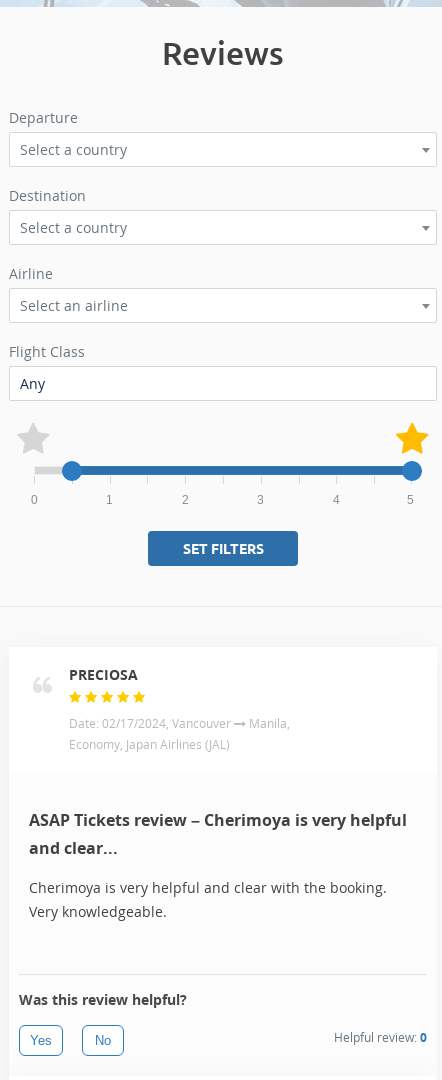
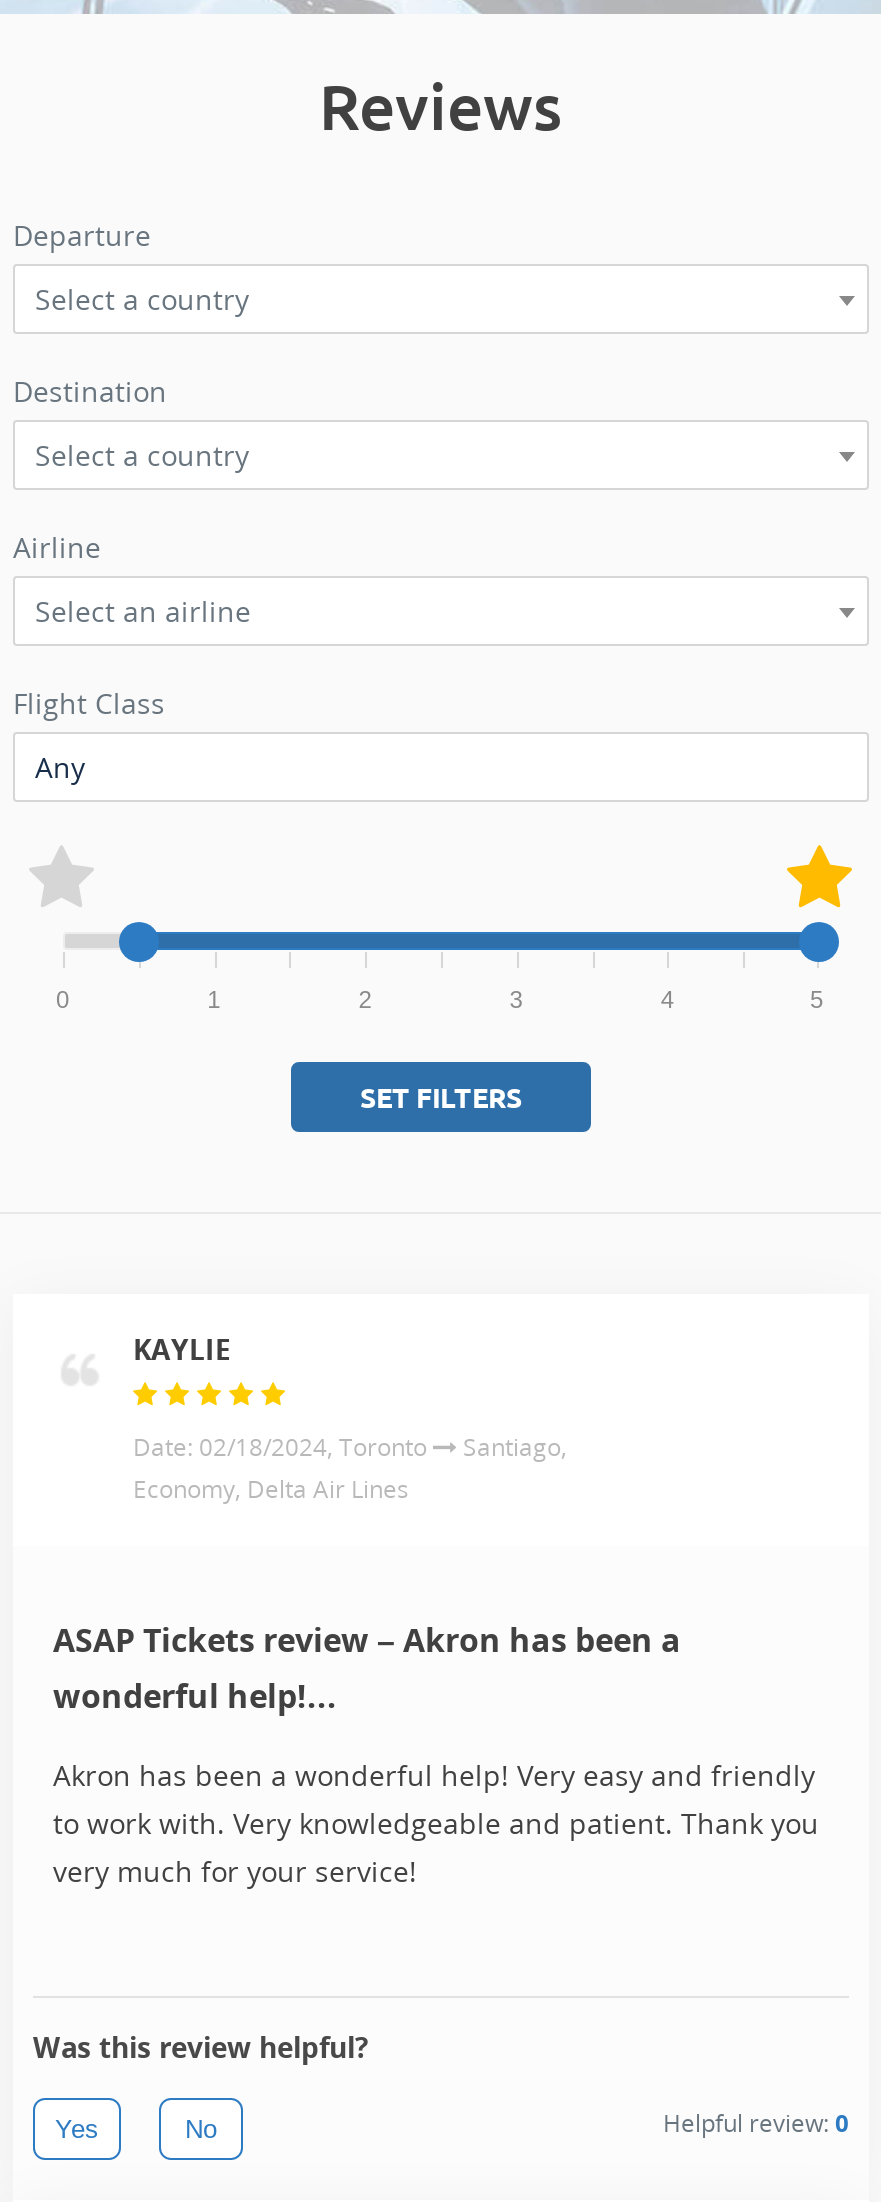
- PRECIOSA
+ KAYLIE

- Date: 02/17/2024, Vancouver
- Manila,
- Economy, Japan Airlines (JAL)
+ Date: 02/18/2024, Toronto
+ Santiago,
+ Economy, Delta Air Lines

- ASAP Tickets review – Cherimoya is very helpful
- and clear...
+ ASAP Tickets review – Akron has been a
+ wonderful help!...

- Cherimoya is very helpful and clear with the booking.
- Very knowledgeable.
+ Akron has been a wonderful help! Very easy and friendly
+ to work with. Very knowledgeable and patient. Thank you
+ very much for your service!
